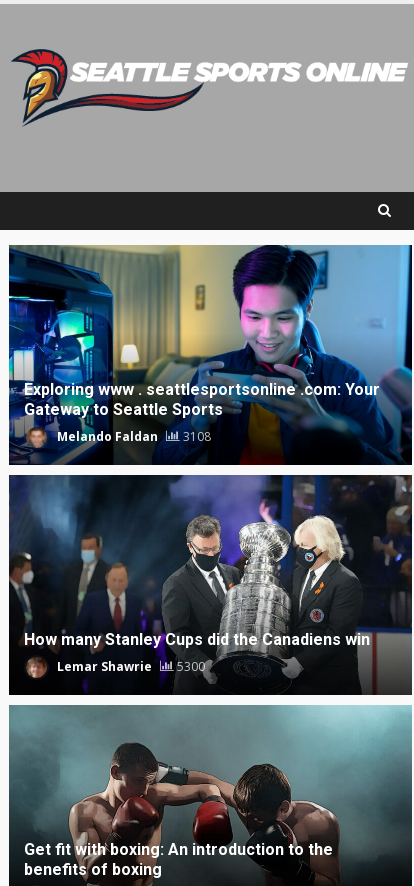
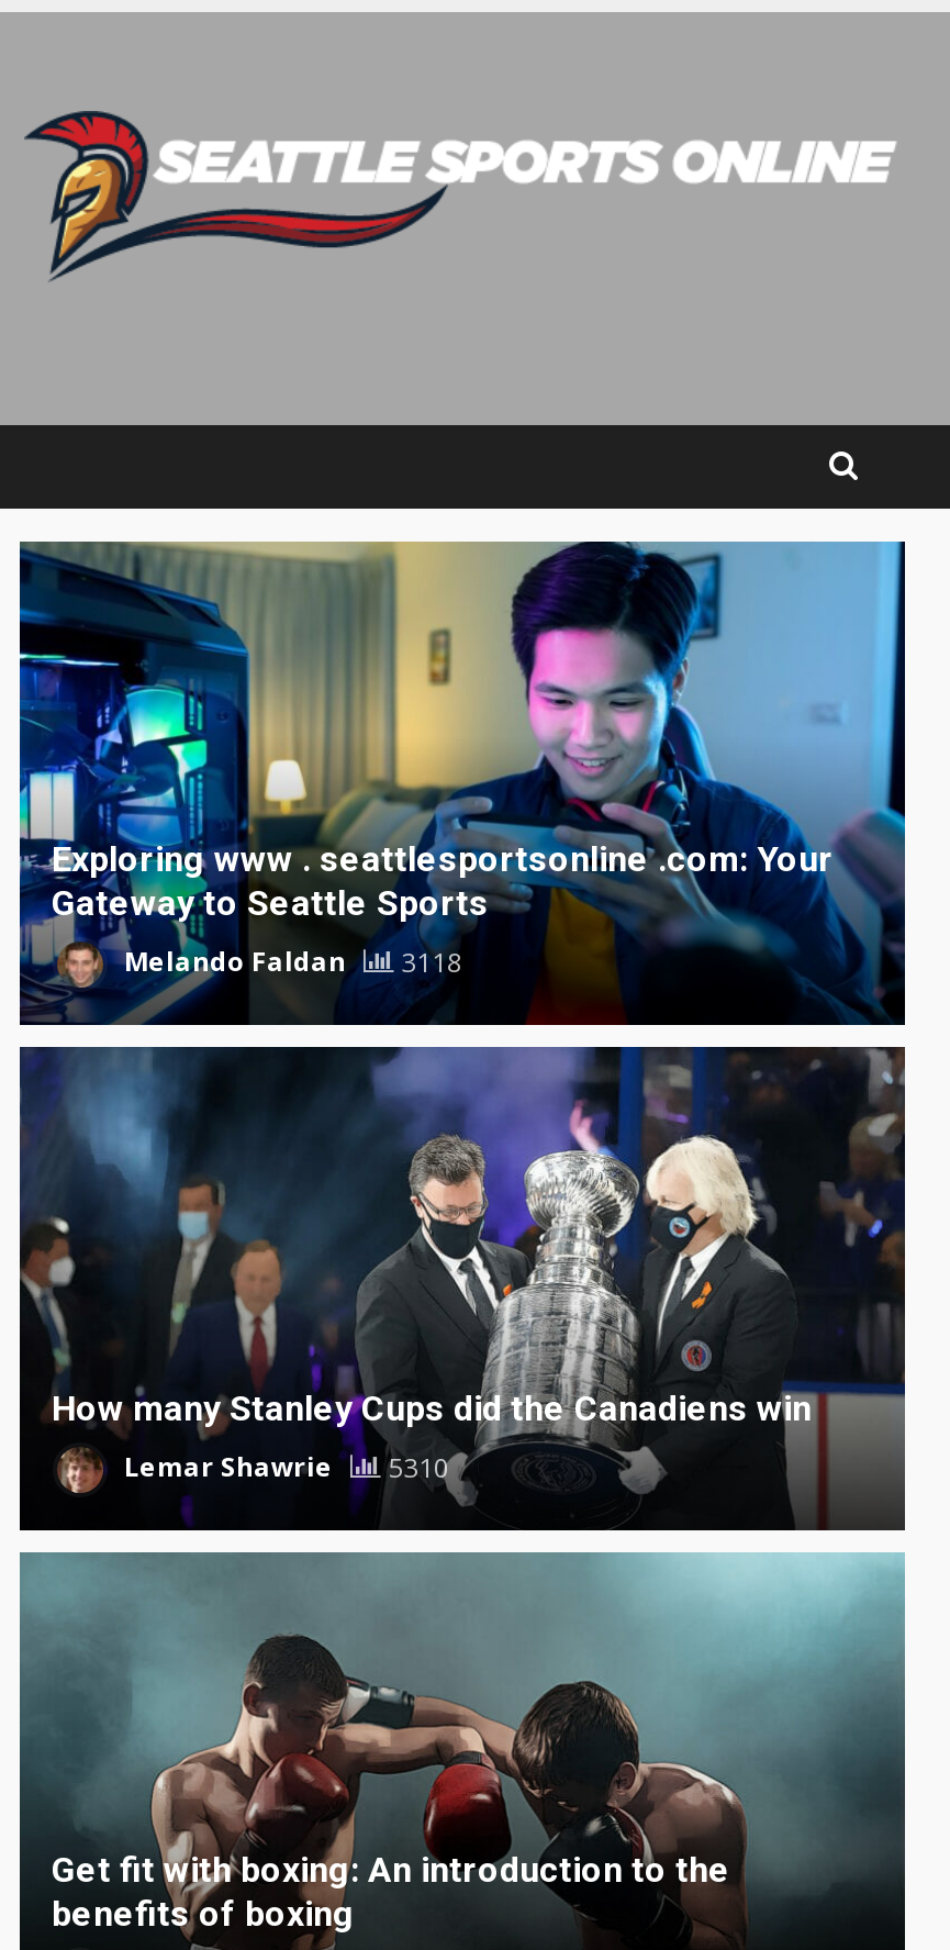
- Melando Faldan 3108
+ Melando Faldan 3118

- Lemar Shawrie 5300
+ Lemar Shawrie 5310
